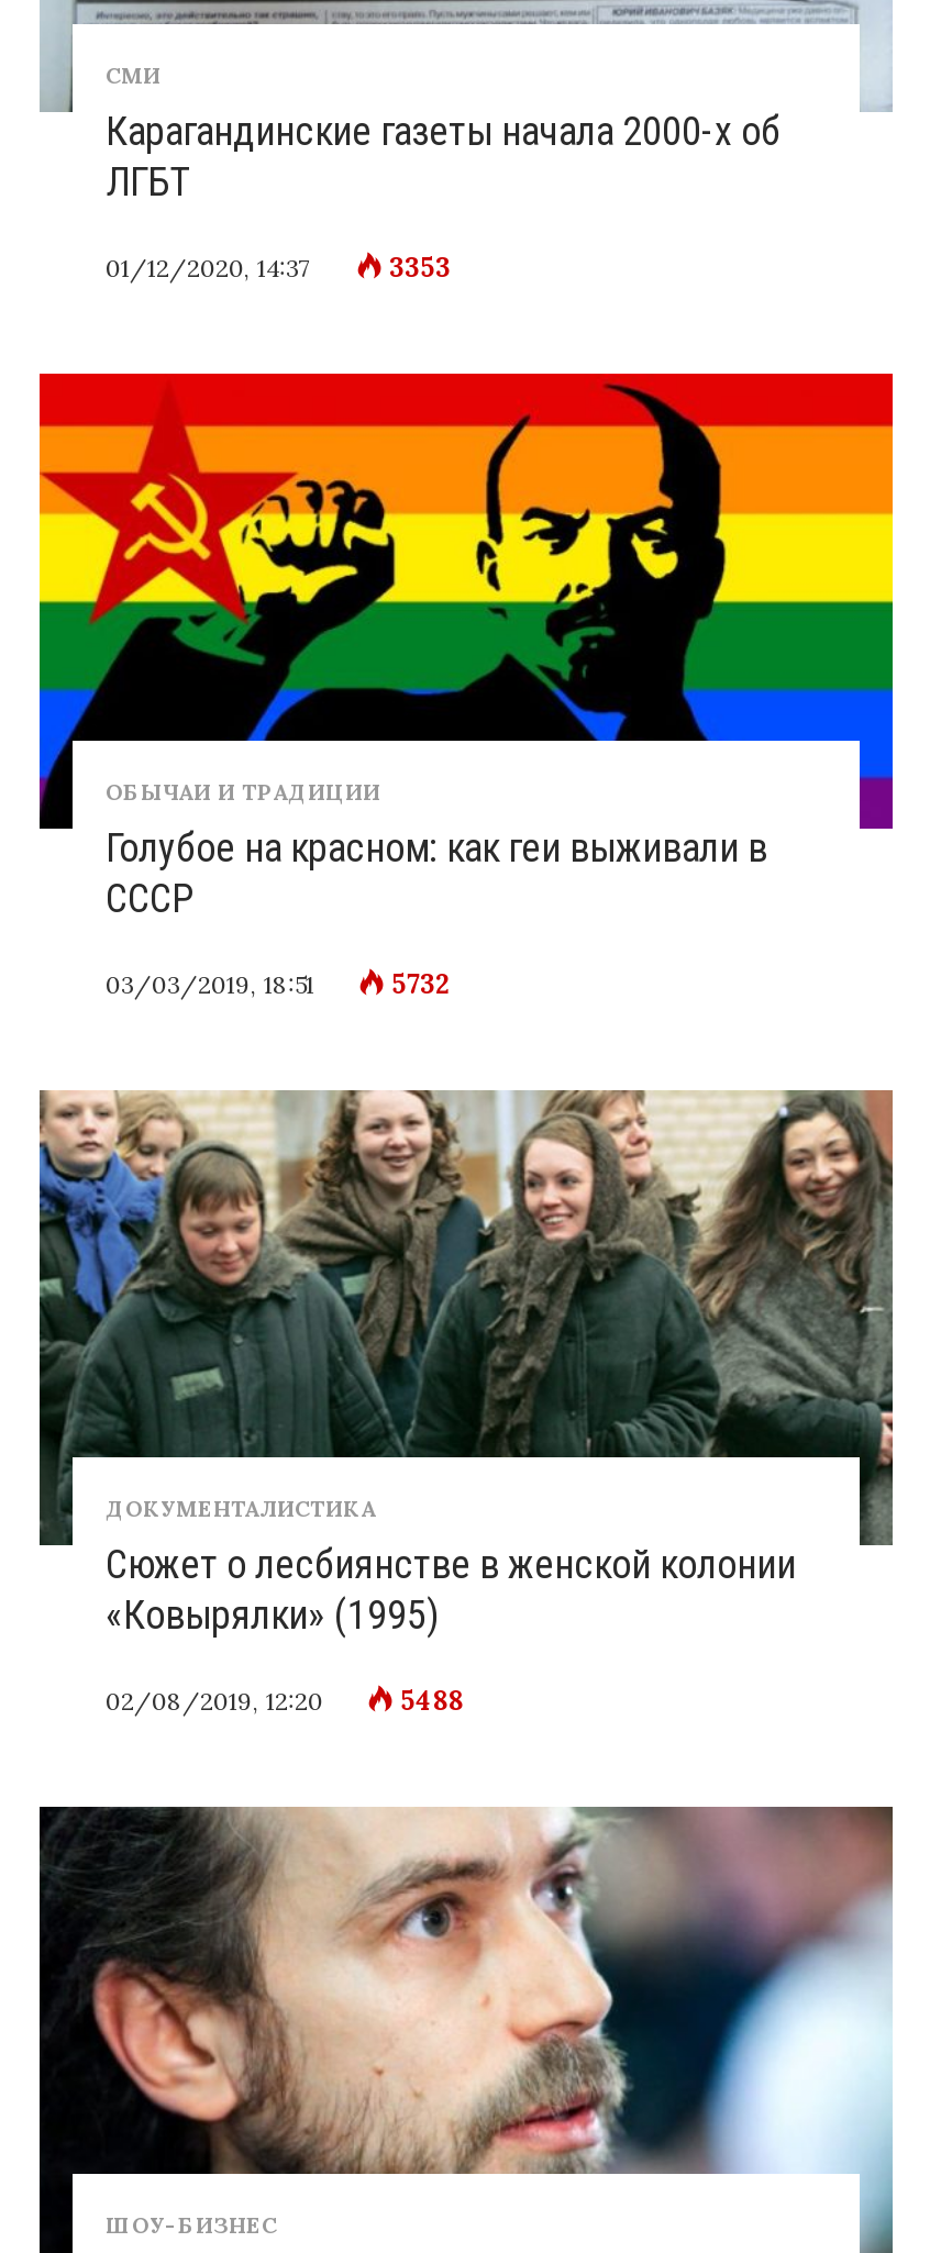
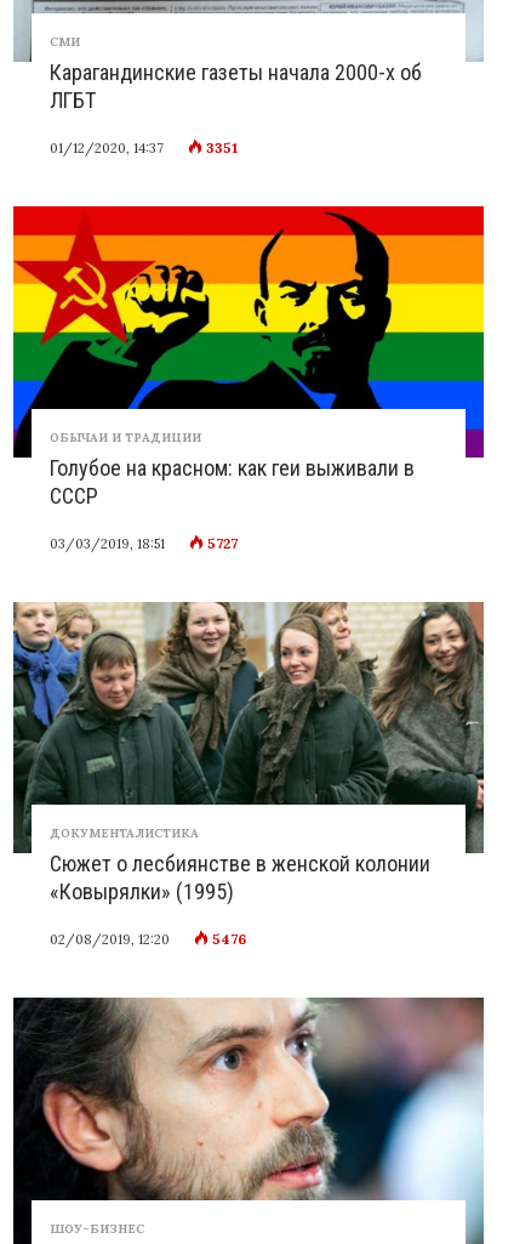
- 3353
+ 3351

- 5732
+ 5727

- 5488
+ 5476
